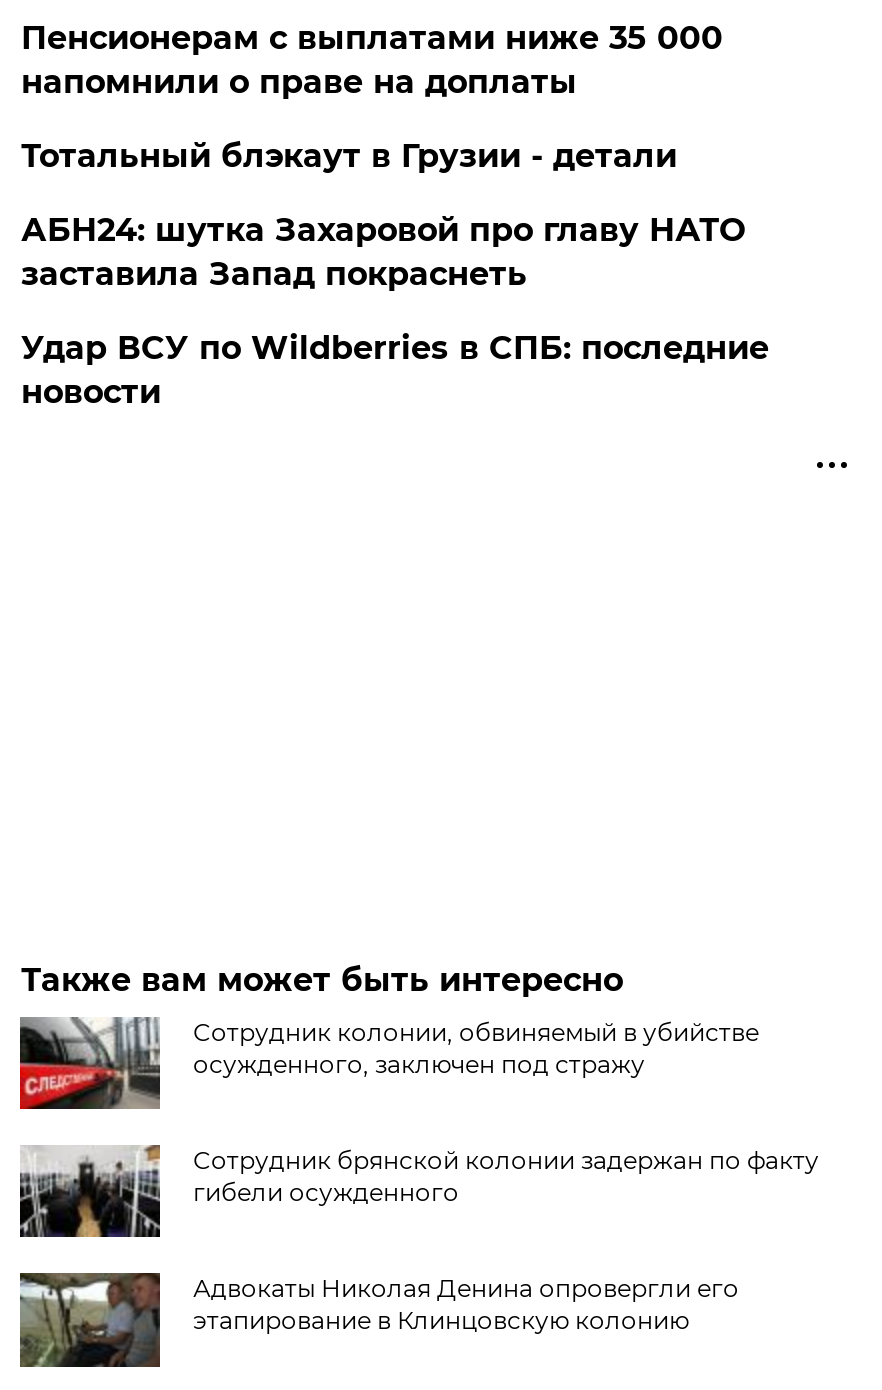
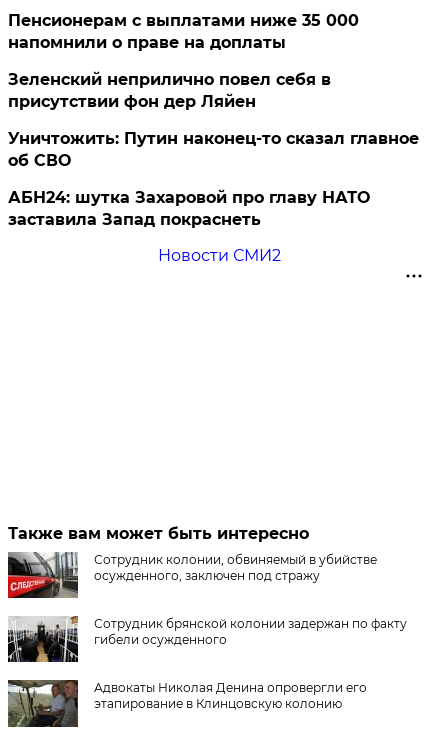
- Тотальный блэкаут в Грузии - детали
+ Зеленский неприлично повел cебя в
+ присутствии фон дер Ляйен
+ Уничтожить: Путин наконец-то сказал главное
+ об СВО

moved down: АБН24: шутка Захаровой про главу НАТО | заставила Запад покраснеть

- Удар ВСУ по Wildberries в СПБ: последние
- новости
+ Новости СМИ2
